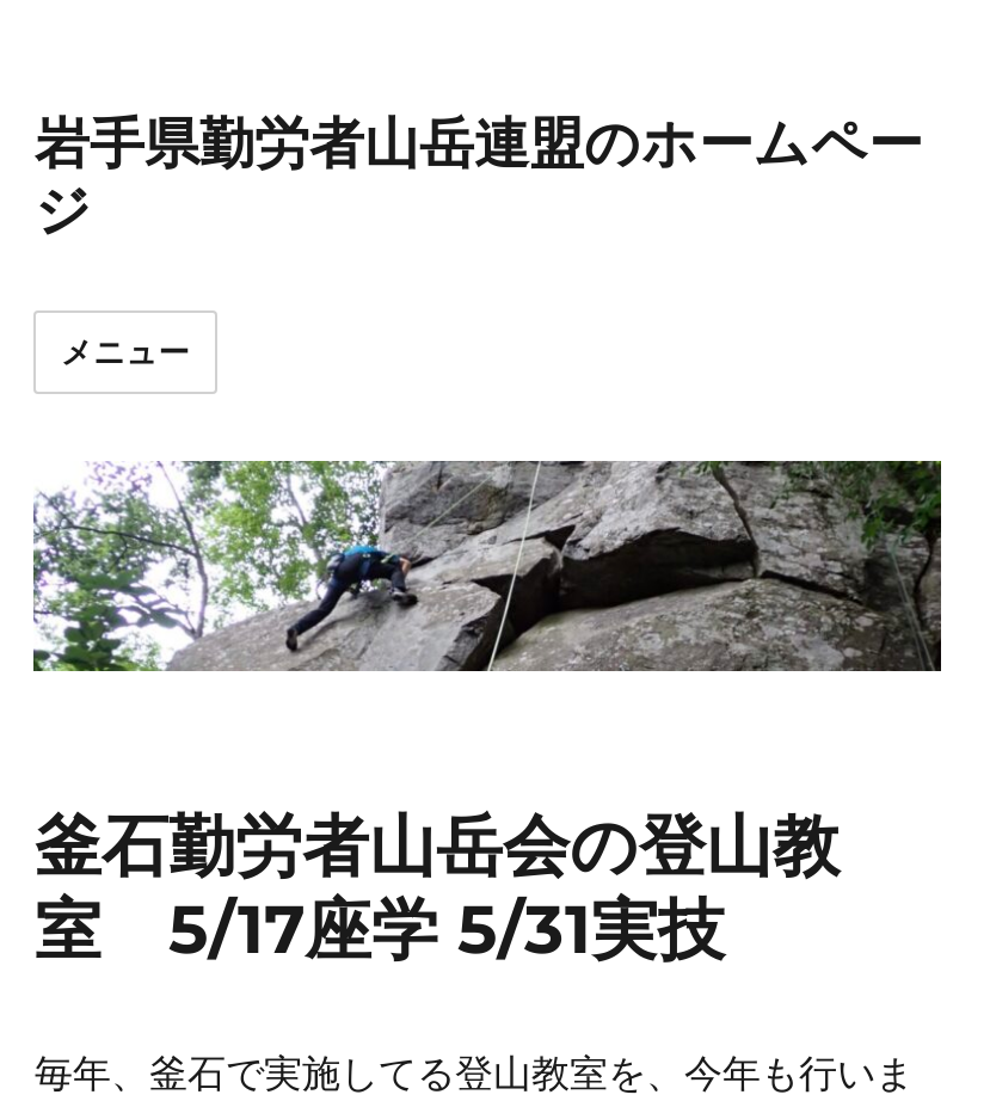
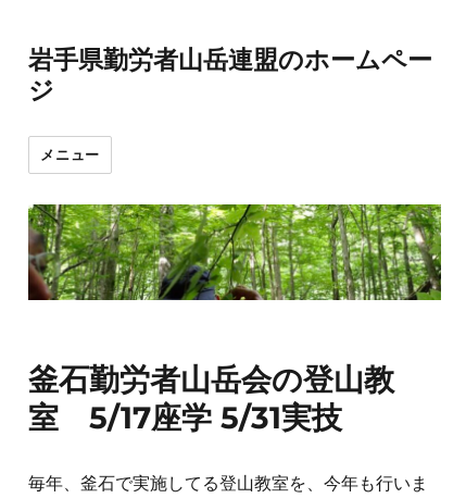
- [image]
+ [image]
